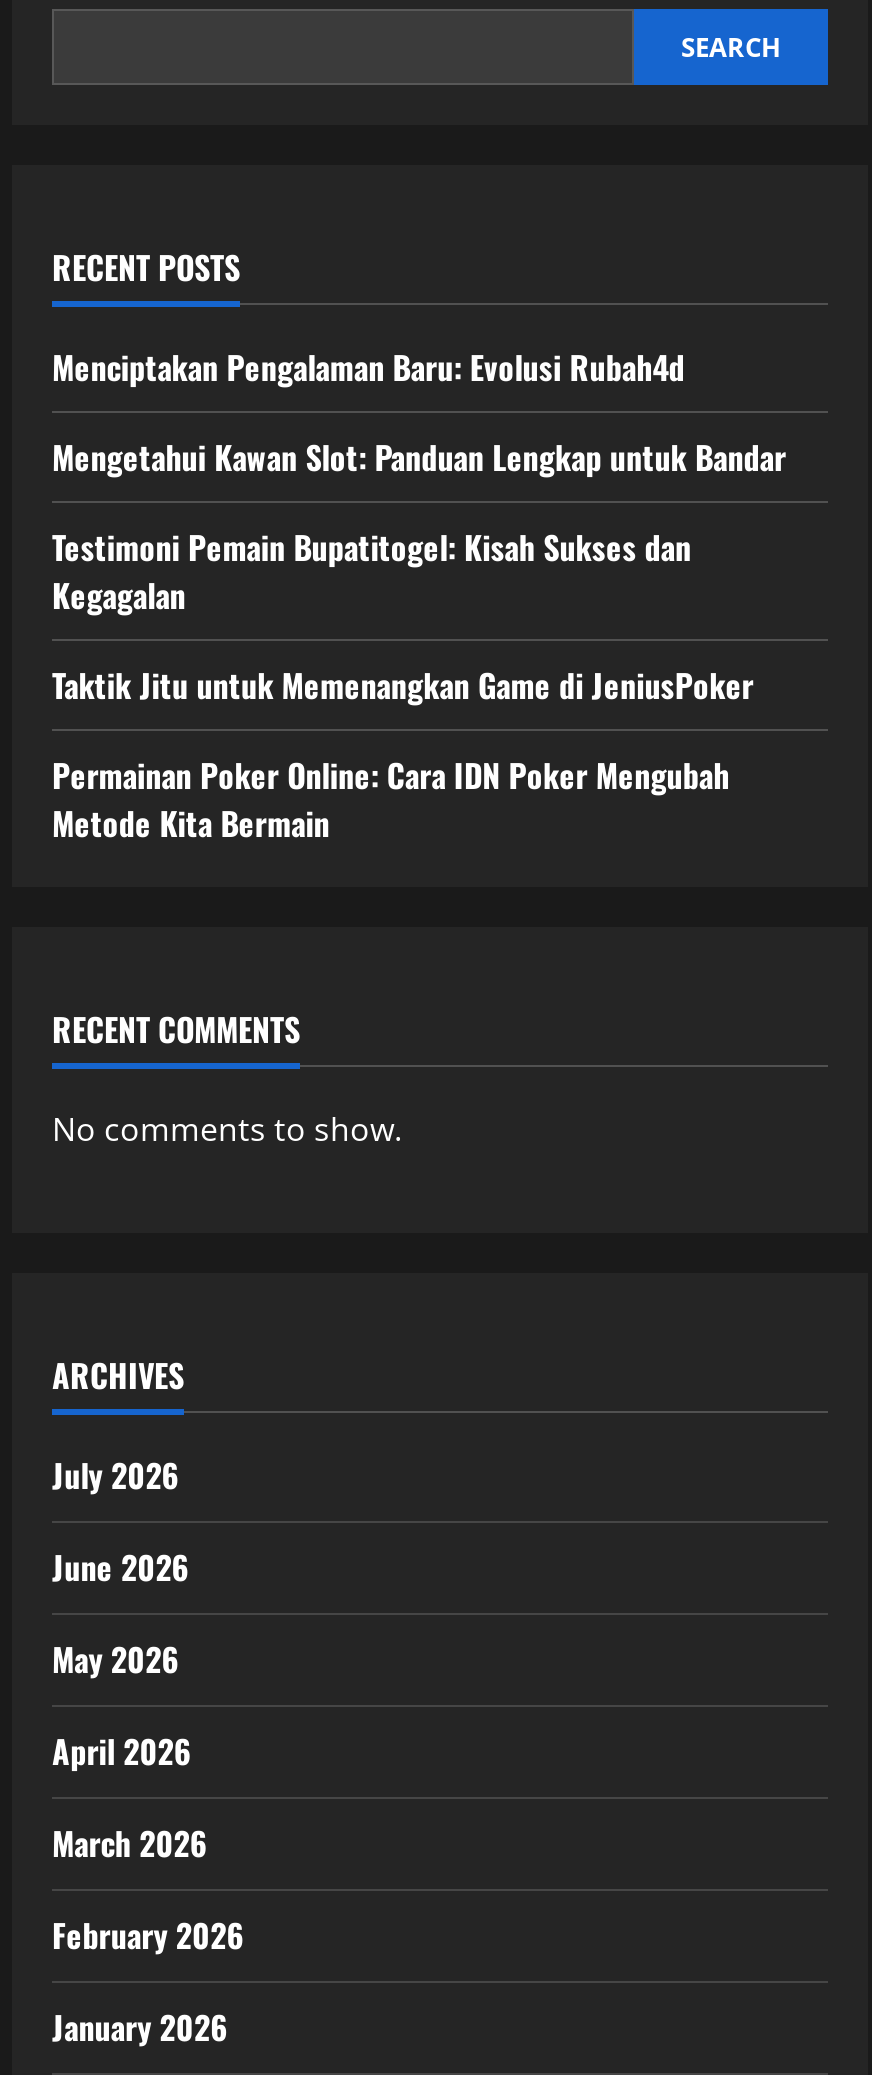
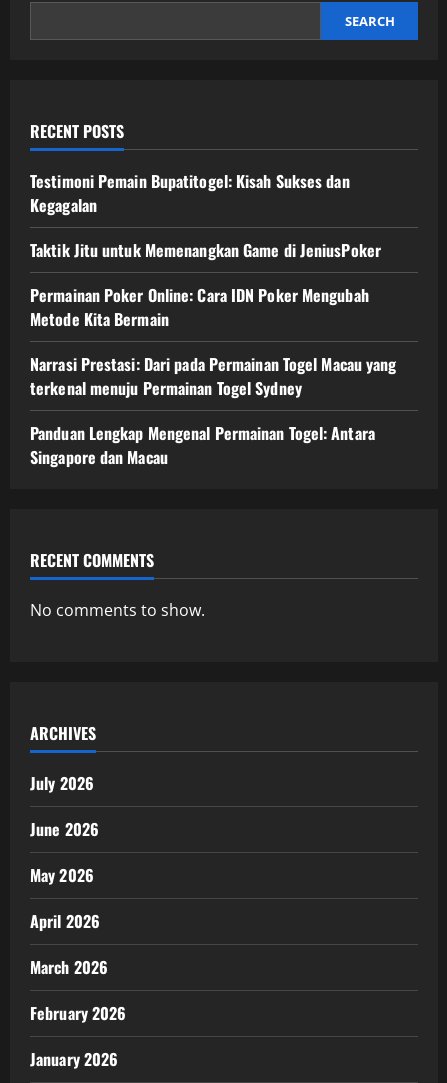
- Menciptakan Pengalaman Baru: Evolusi Rubah4d
- Mengetahui Kawan Slot: Panduan Lengkap untuk Bandar

moved up: Testimoni Pemain Bupatitogel: Kisah Sukses dan | Kegagalan | Taktik Jitu untuk Memenangkan Game di JeniusPoker | Permainan Poker Online: Cara IDN Poker Mengubah | Metode Kita Bermain

+ Narrasi Prestasi: Dari pada Permainan Togel Macau yang
+ terkenal menuju Permainan Togel Sydney
+ Panduan Lengkap Mengenal Permainan Togel: Antara
+ Singapore dan Macau
